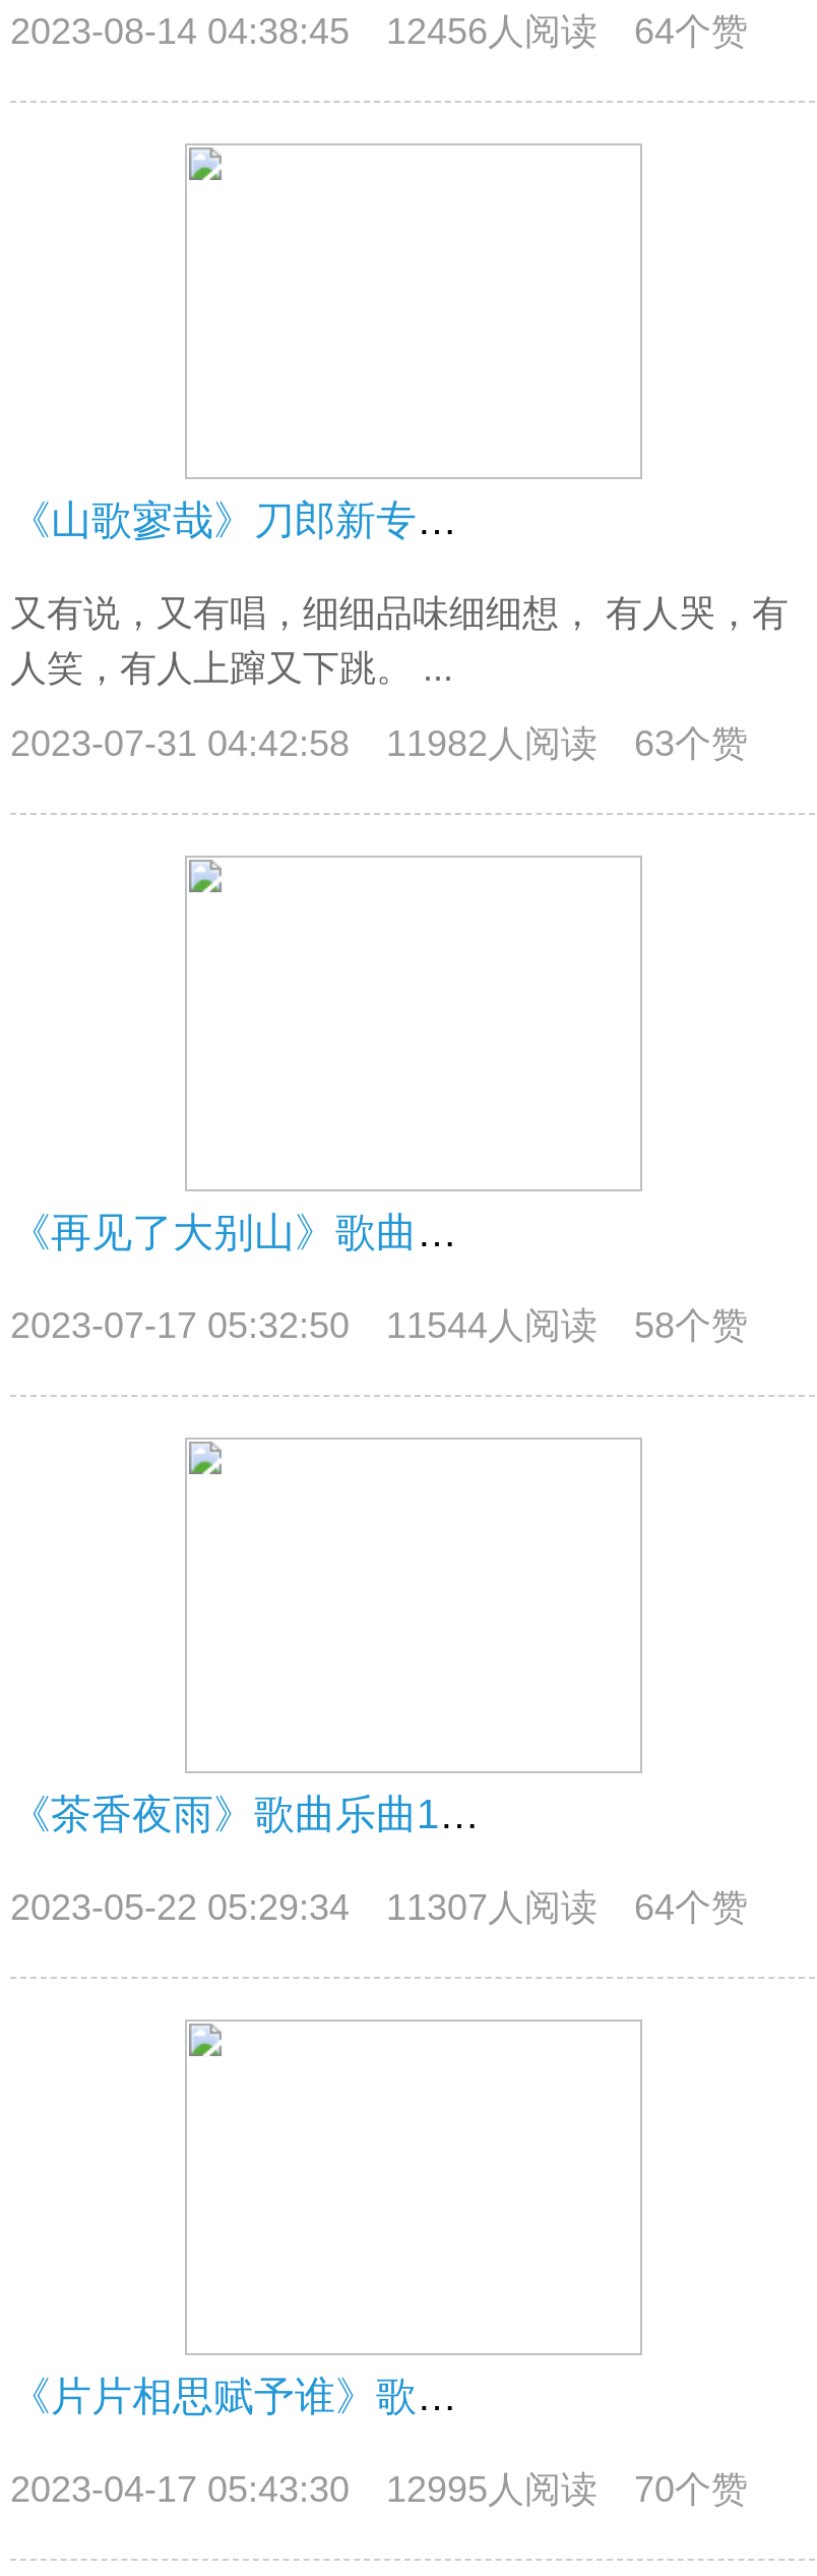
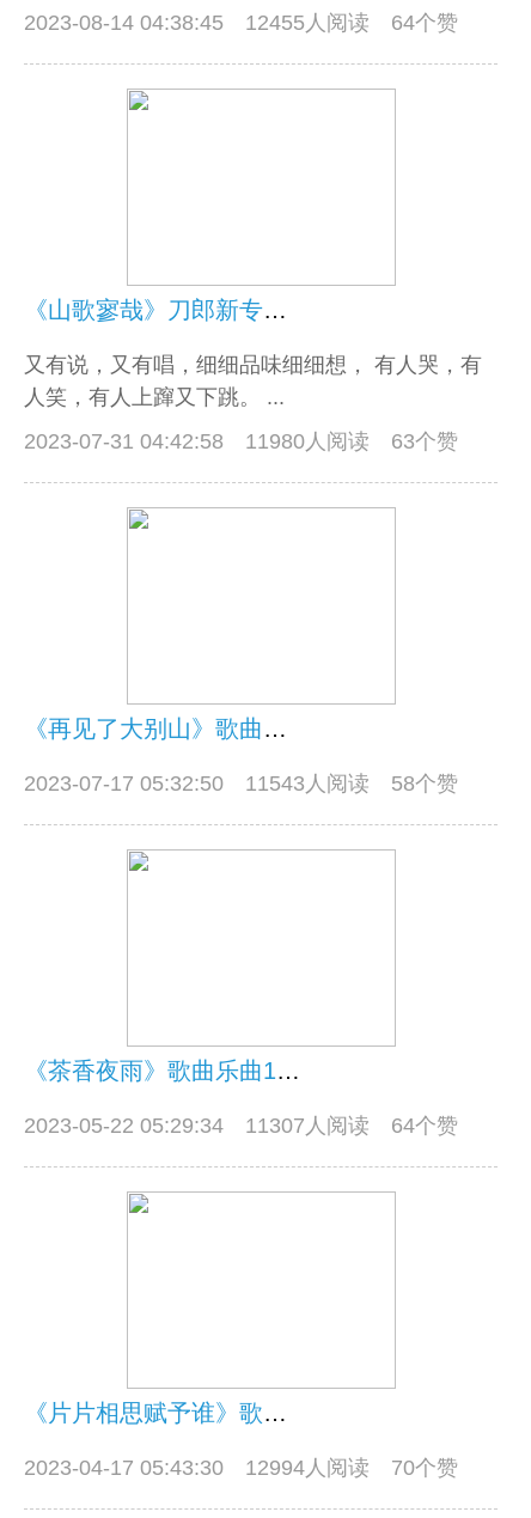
- 2023-08-14 04:38:45 12456人阅读 64个赞
+ 2023-08-14 04:38:45 12455人阅读 64个赞

- 2023-07-31 04:42:58 11982人阅读 63个赞
+ 2023-07-31 04:42:58 11980人阅读 63个赞

- 2023-07-17 05:32:50 11544人阅读 58个赞
+ 2023-07-17 05:32:50 11543人阅读 58个赞

- 2023-04-17 05:43:30 12995人阅读 70个赞
+ 2023-04-17 05:43:30 12994人阅读 70个赞
